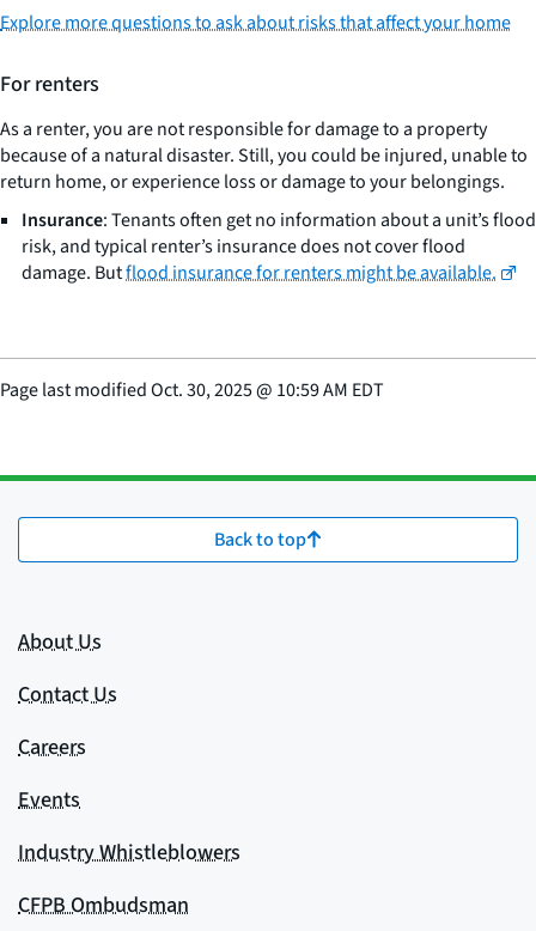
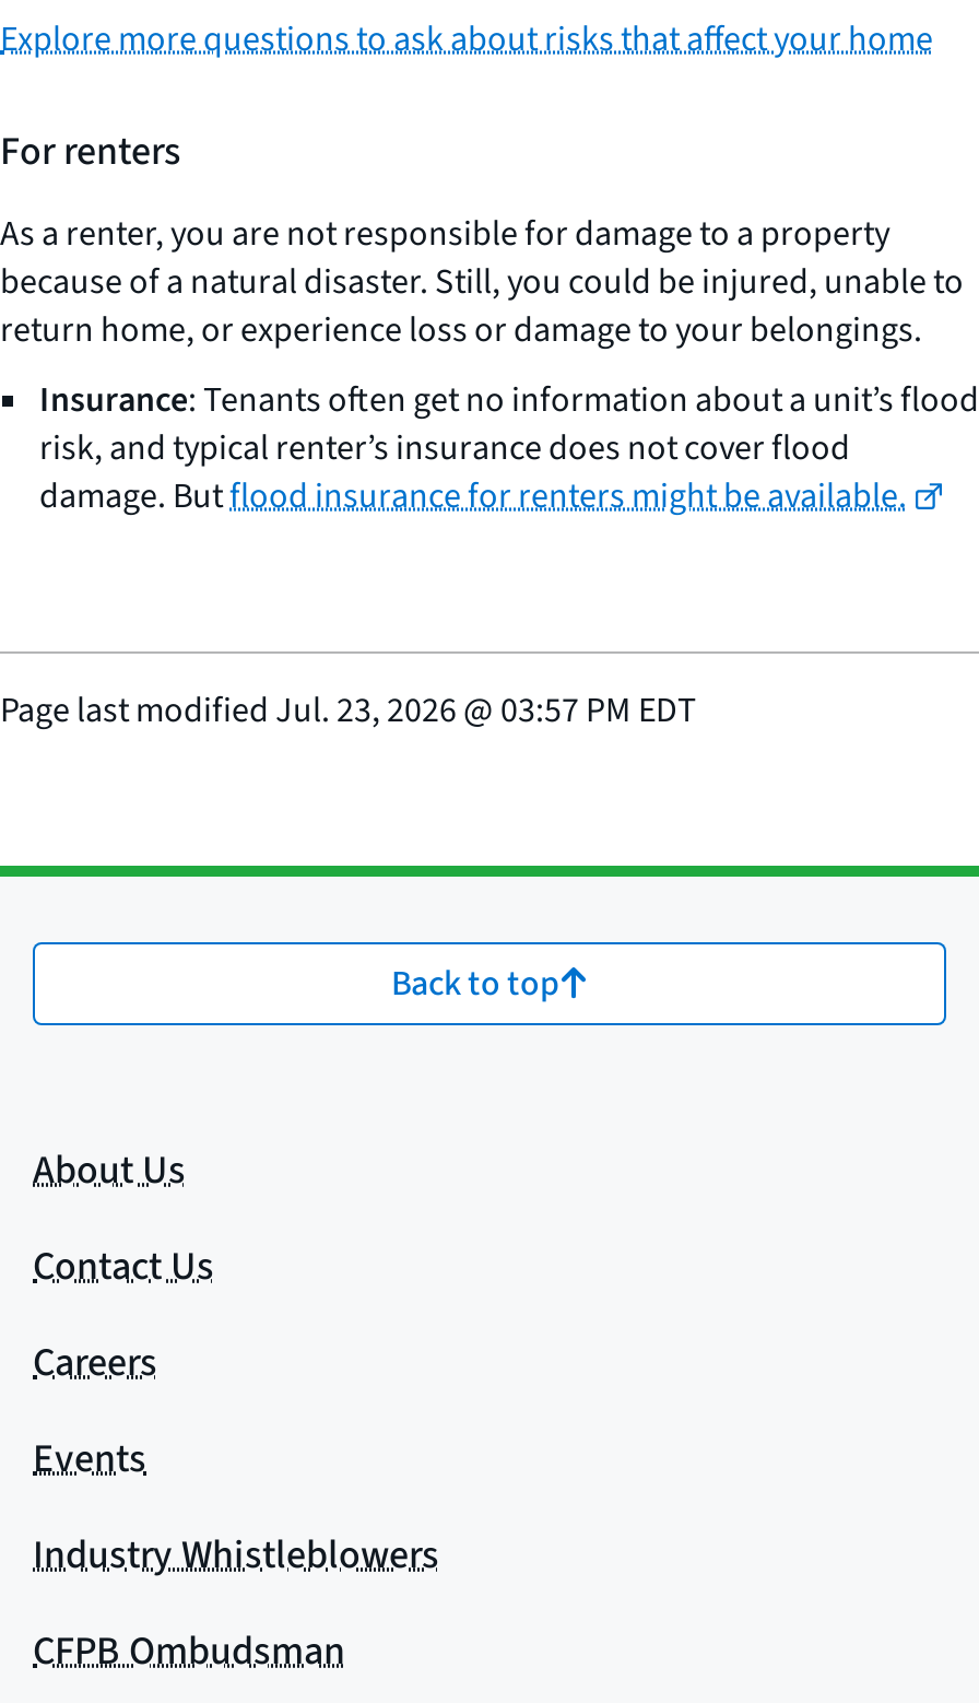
- Page last modified Oct. 30, 2025 @ 10:59 AM EDT
+ Page last modified Jul. 23, 2026 @ 03:57 PM EDT
